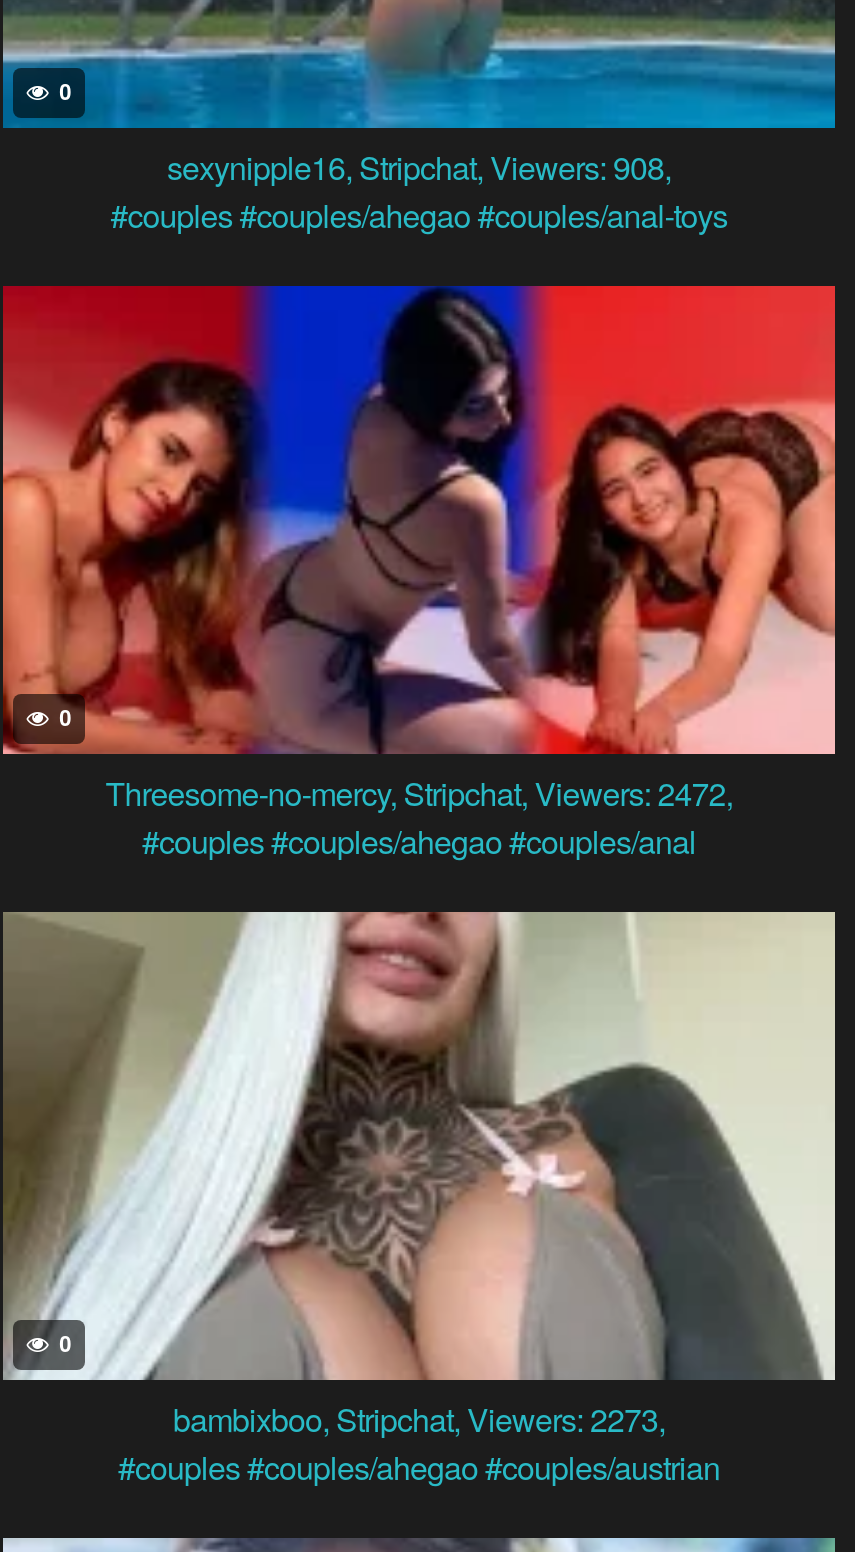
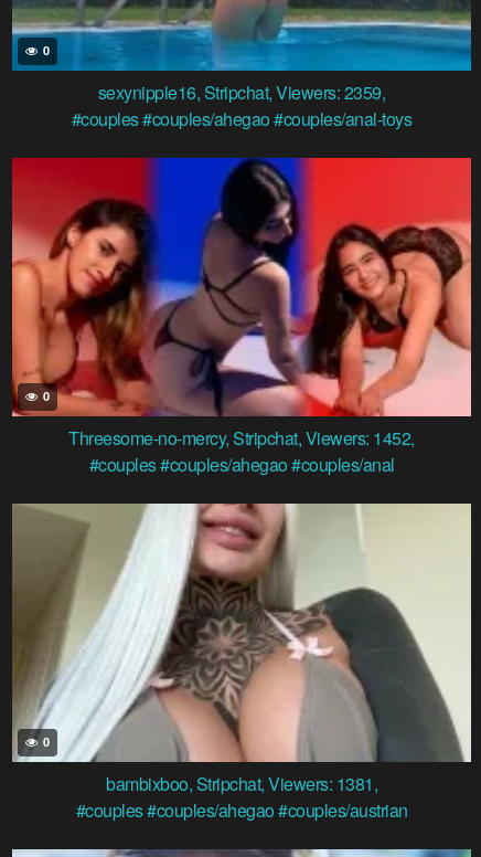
- sexynipple16, Stripchat, Viewers: 908,
+ sexynipple16, Stripchat, Viewers: 2359,

- Threesome-no-mercy, Stripchat, Viewers: 2472,
+ Threesome-no-mercy, Stripchat, Viewers: 1452,

- bambixboo, Stripchat, Viewers: 2273,
+ bambixboo, Stripchat, Viewers: 1381,
